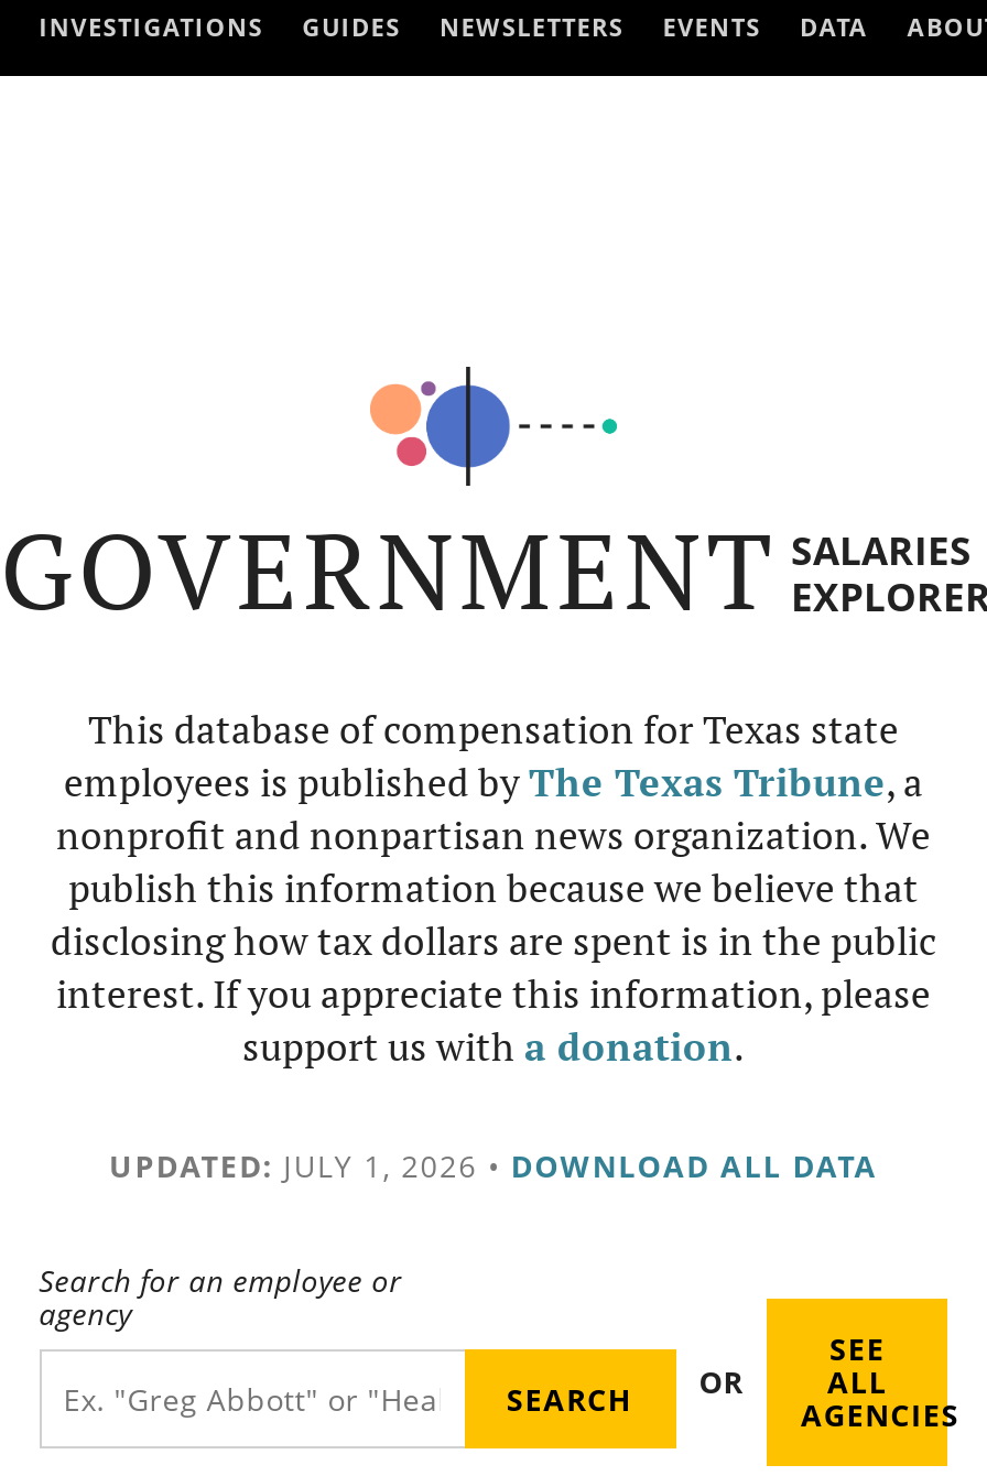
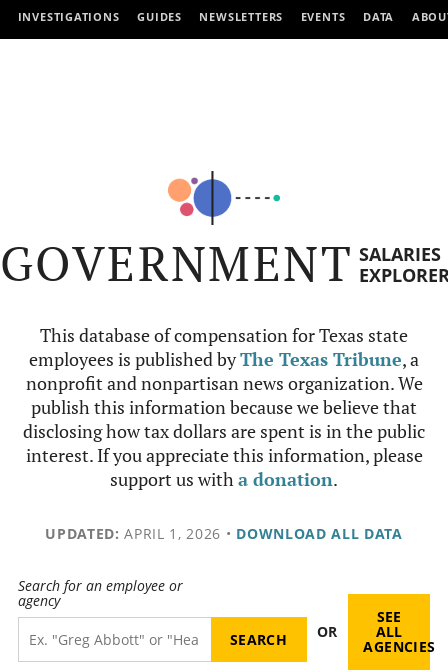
- UPDATED: JULY 1, 2026 • DOWNLOAD ALL DATA
+ UPDATED: APRIL 1, 2026 • DOWNLOAD ALL DATA
